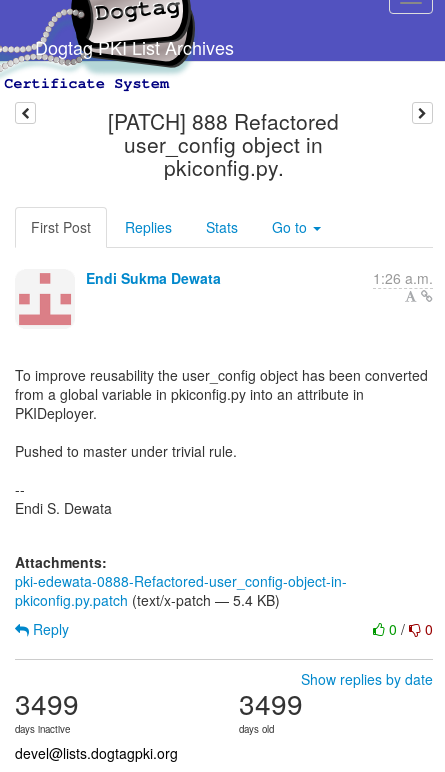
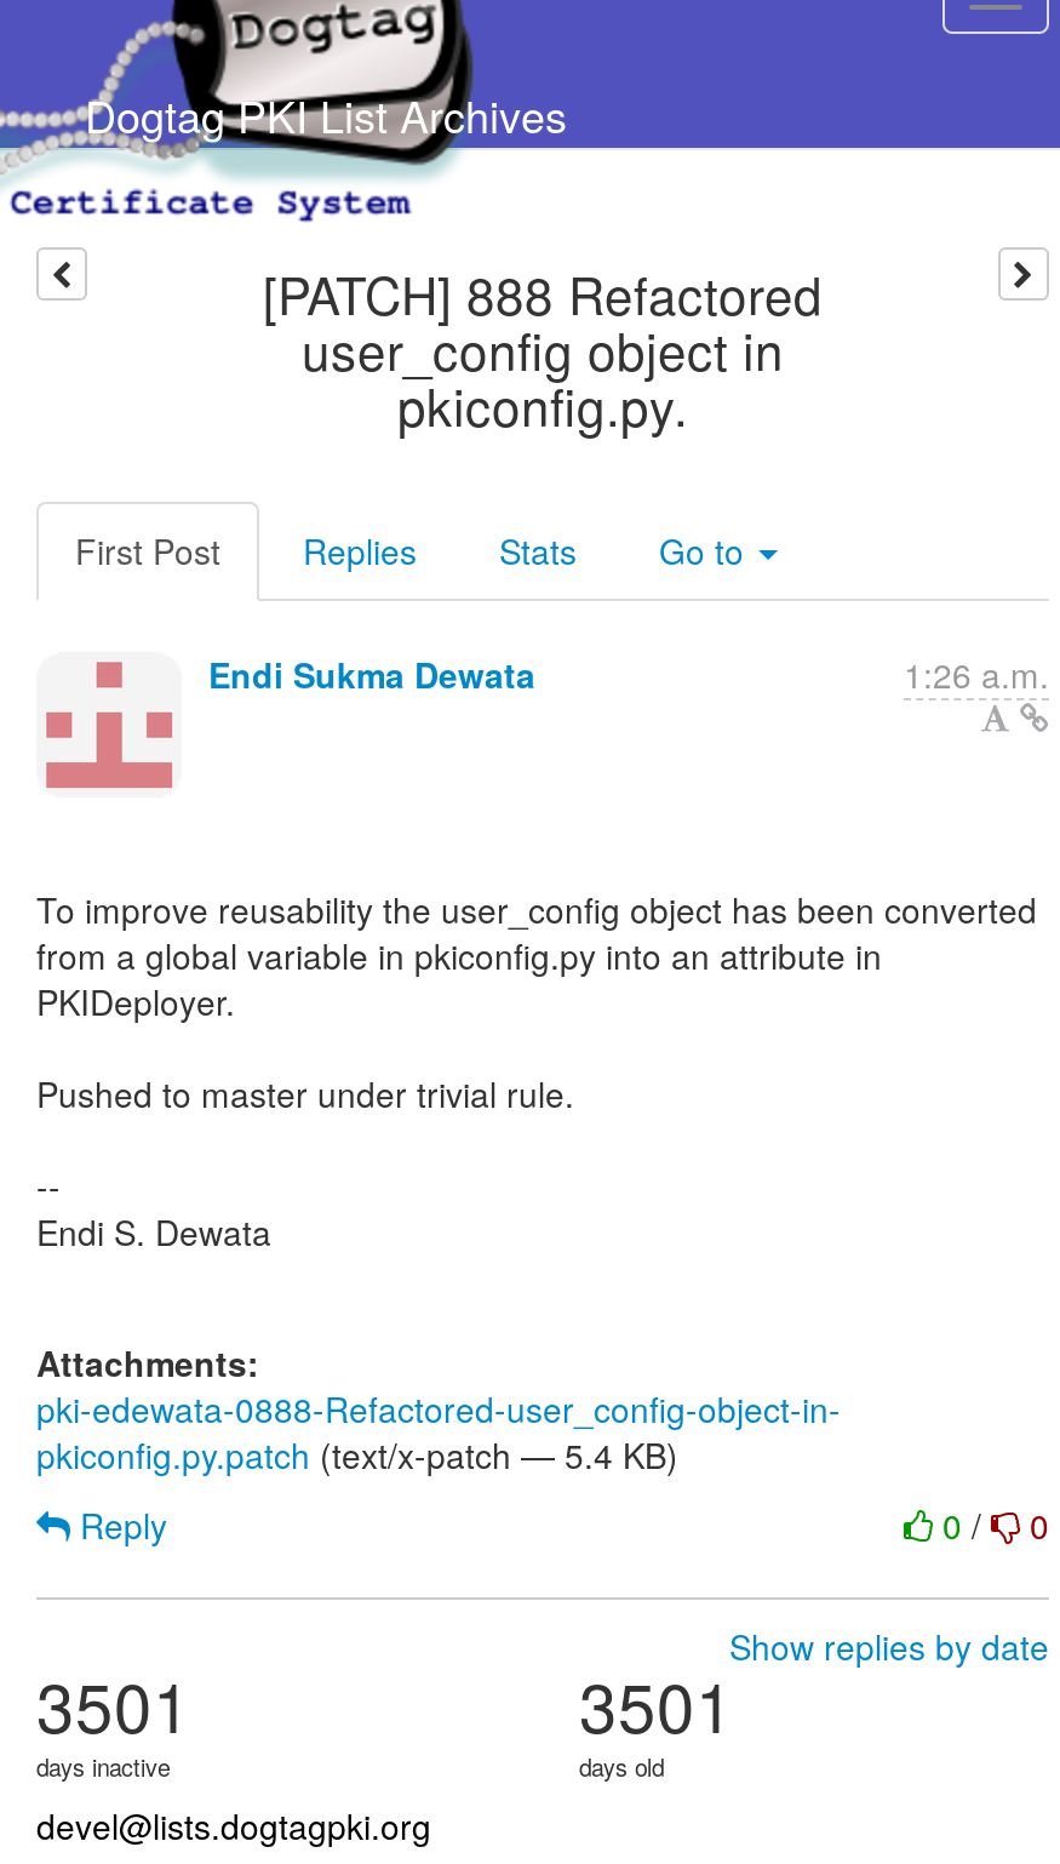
- 3499
+ 3501

- 3499
+ 3501
